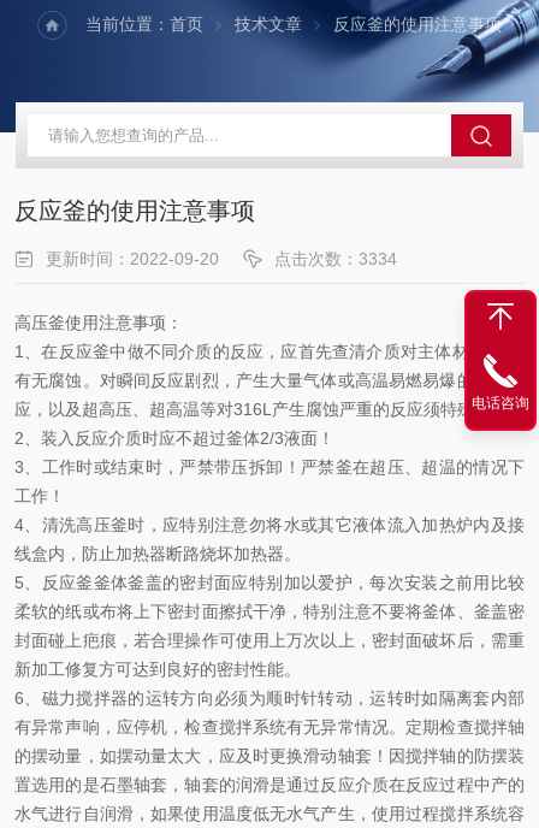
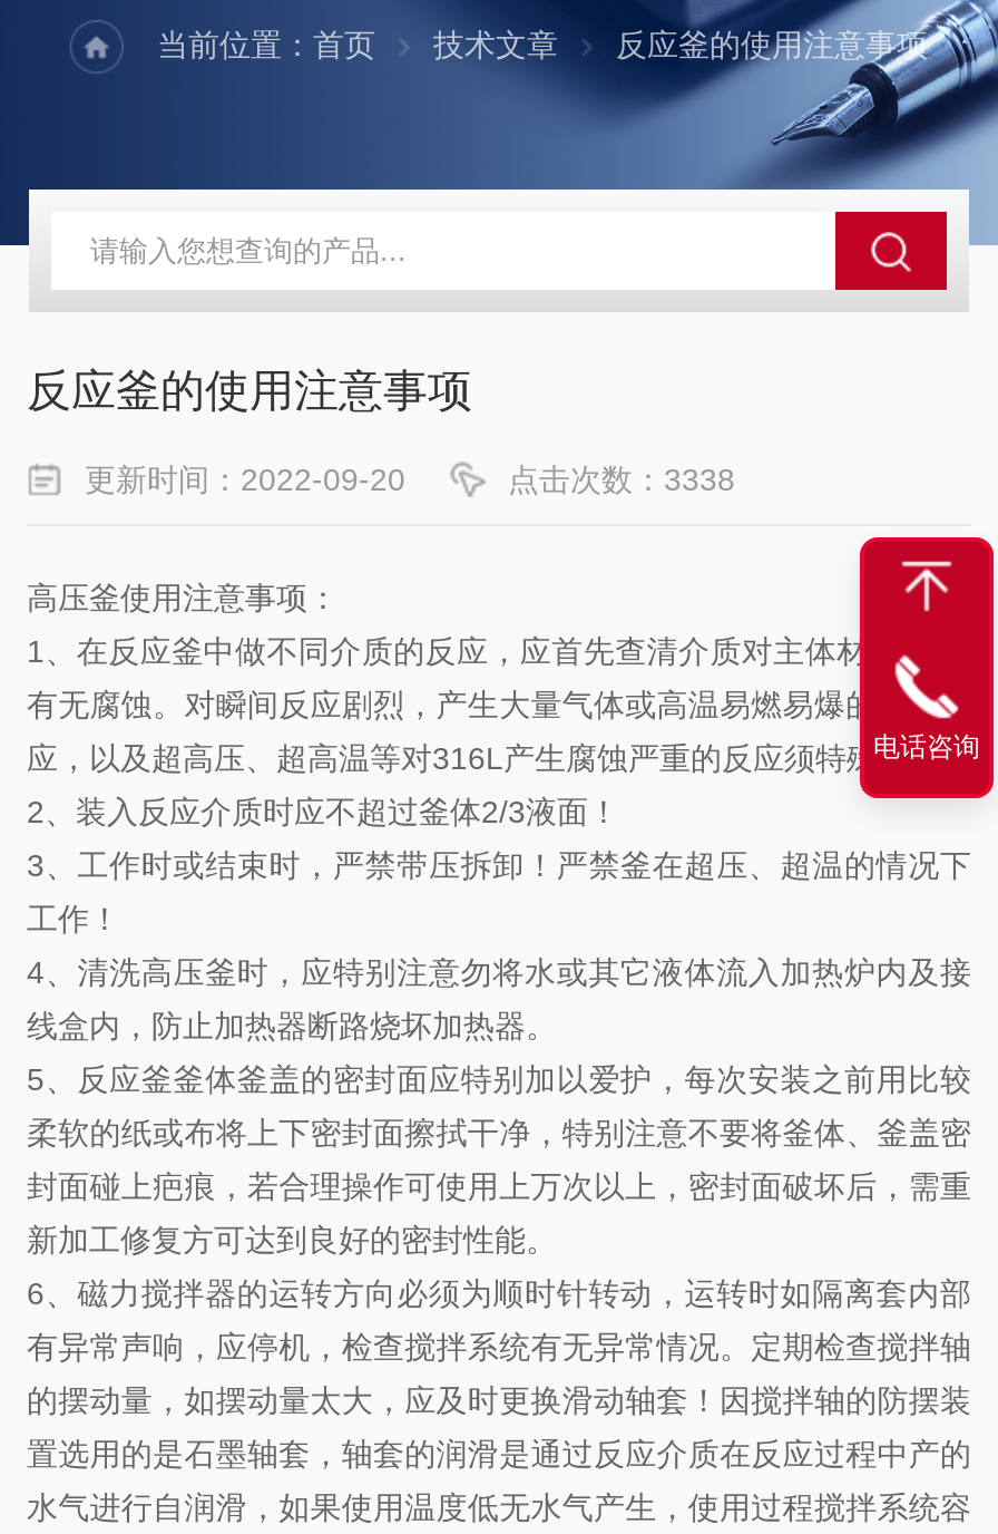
- 点击次数：3334
+ 点击次数：3338
